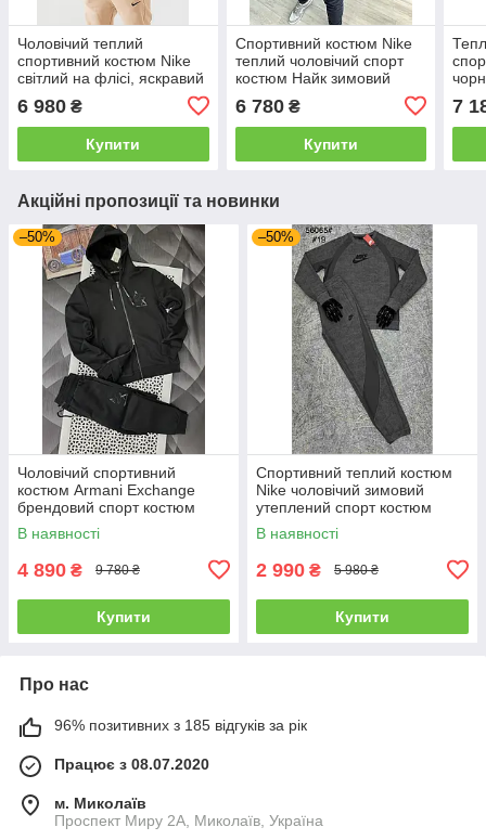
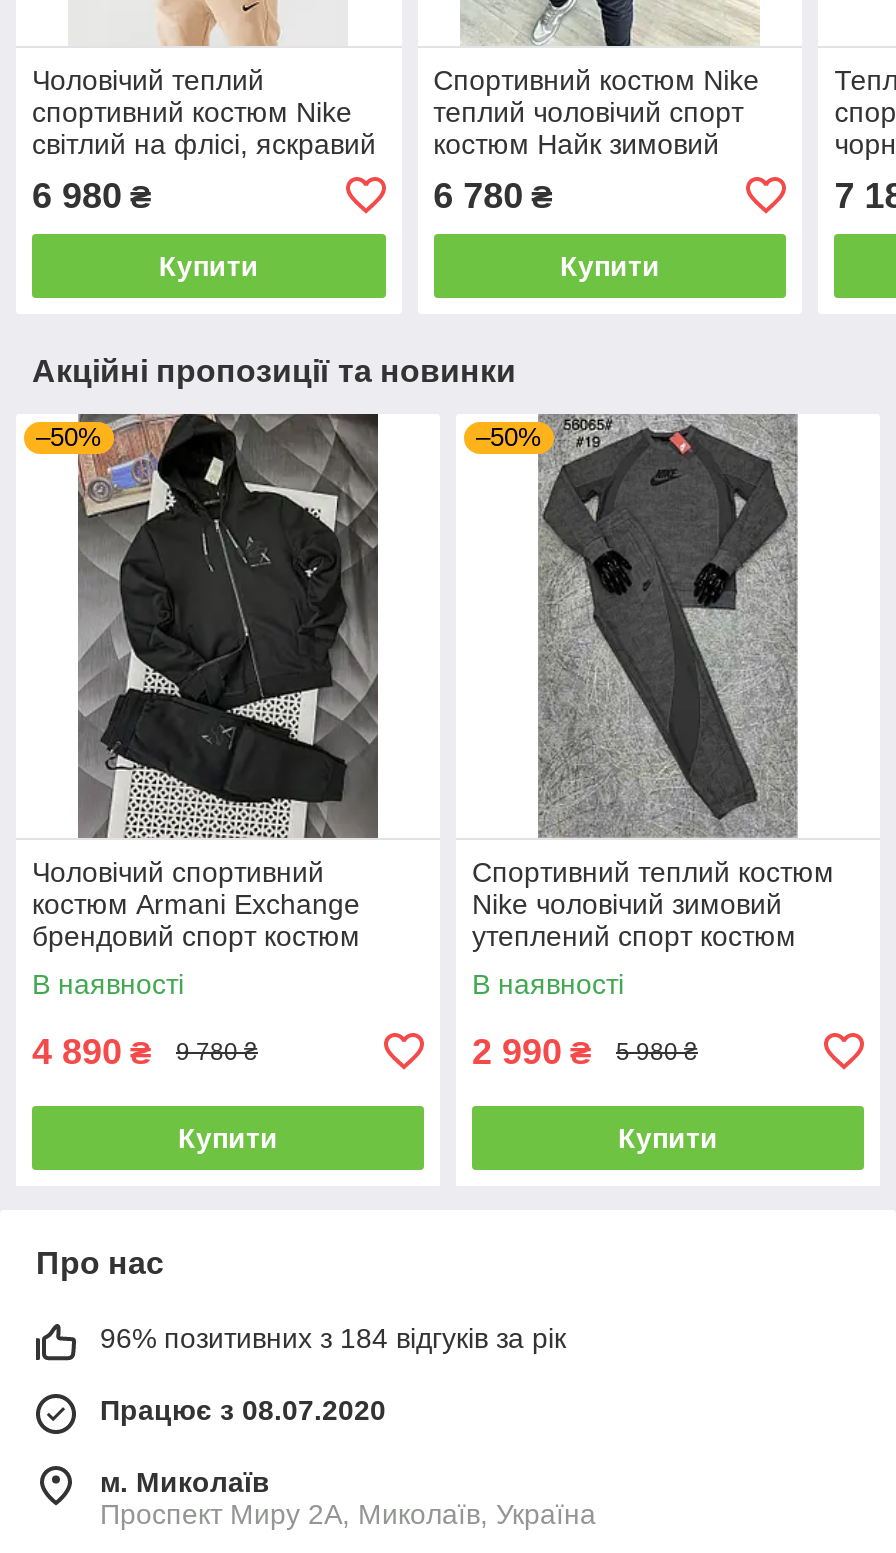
- 96% позитивних з 185 відгуків за рік
+ 96% позитивних з 184 відгуків за рік
